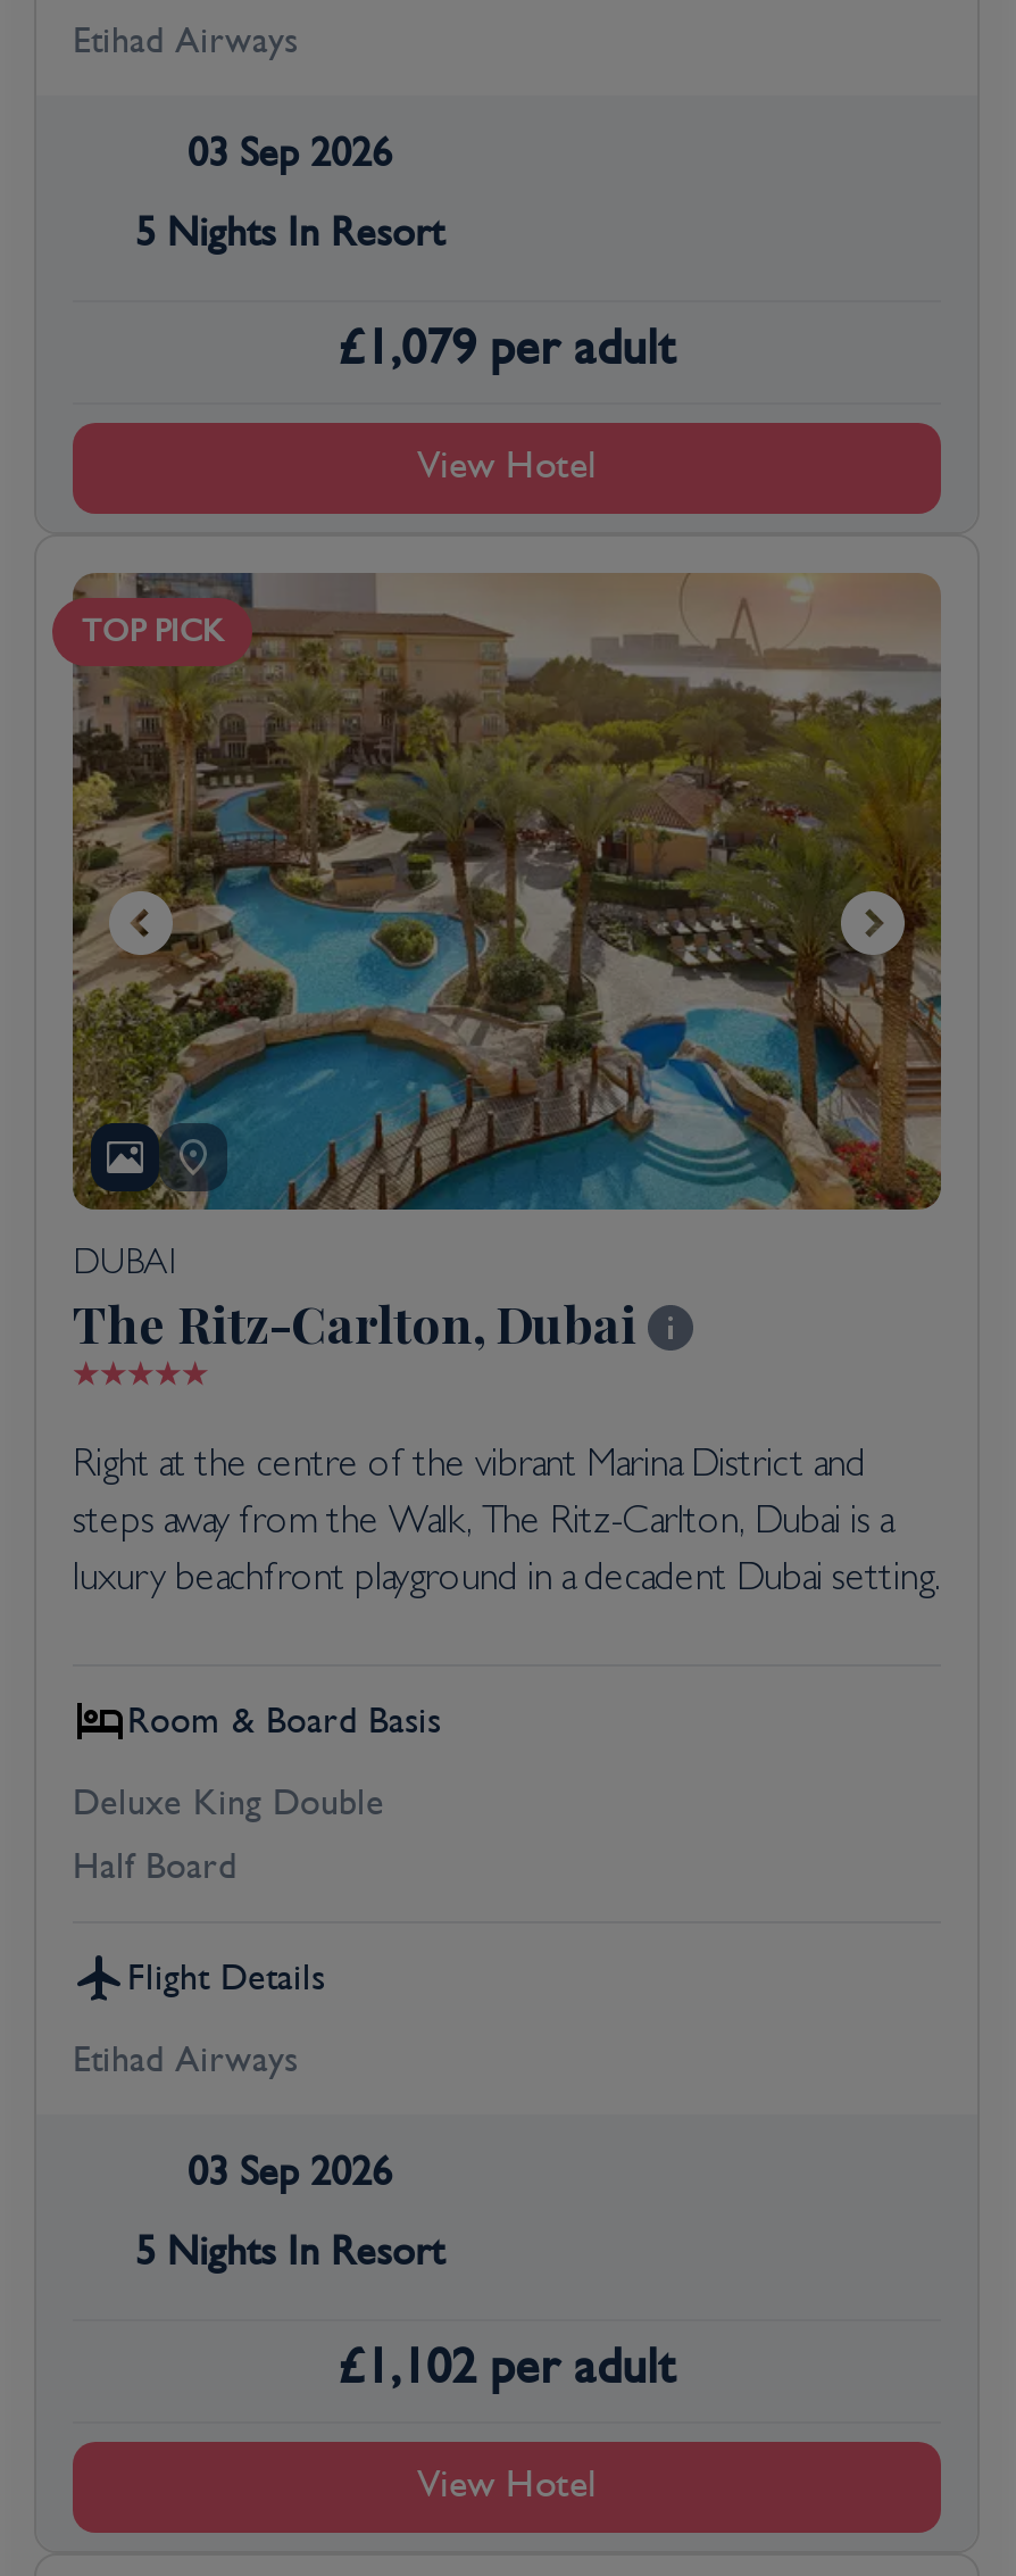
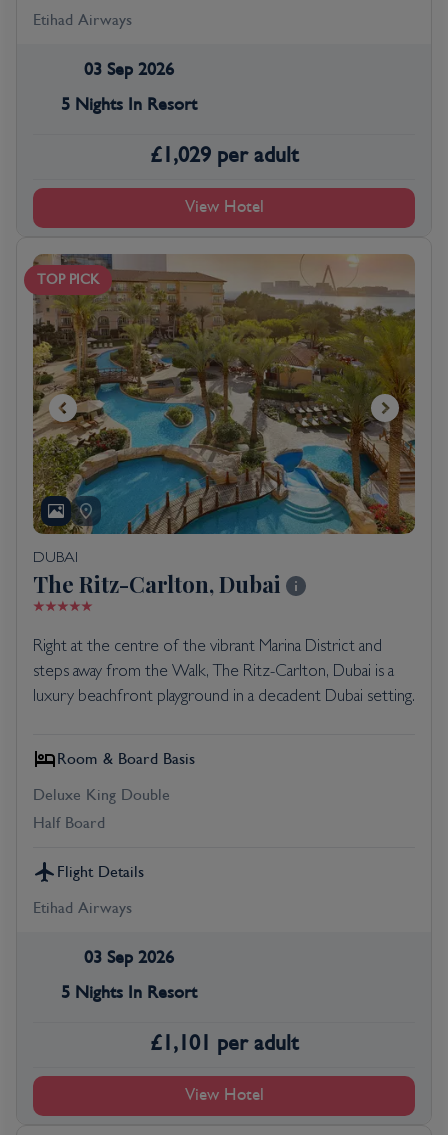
- £1,079 per adult
+ £1,029 per adult

- £1,102 per adult
+ £1,101 per adult
